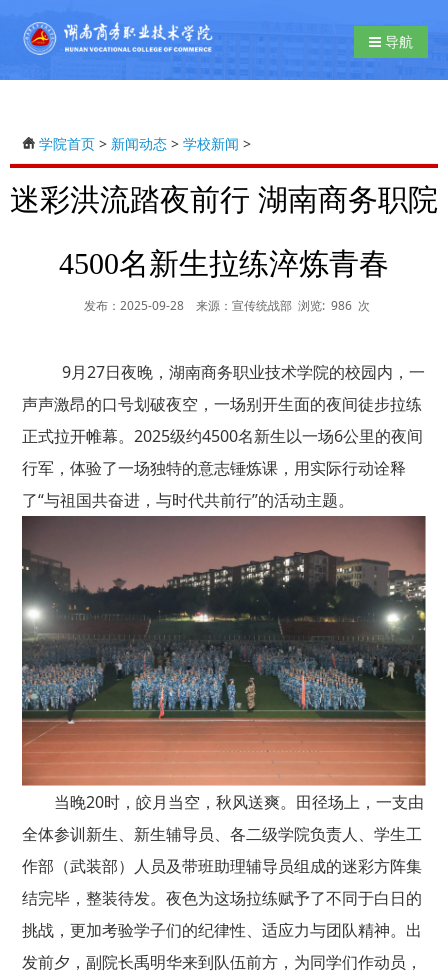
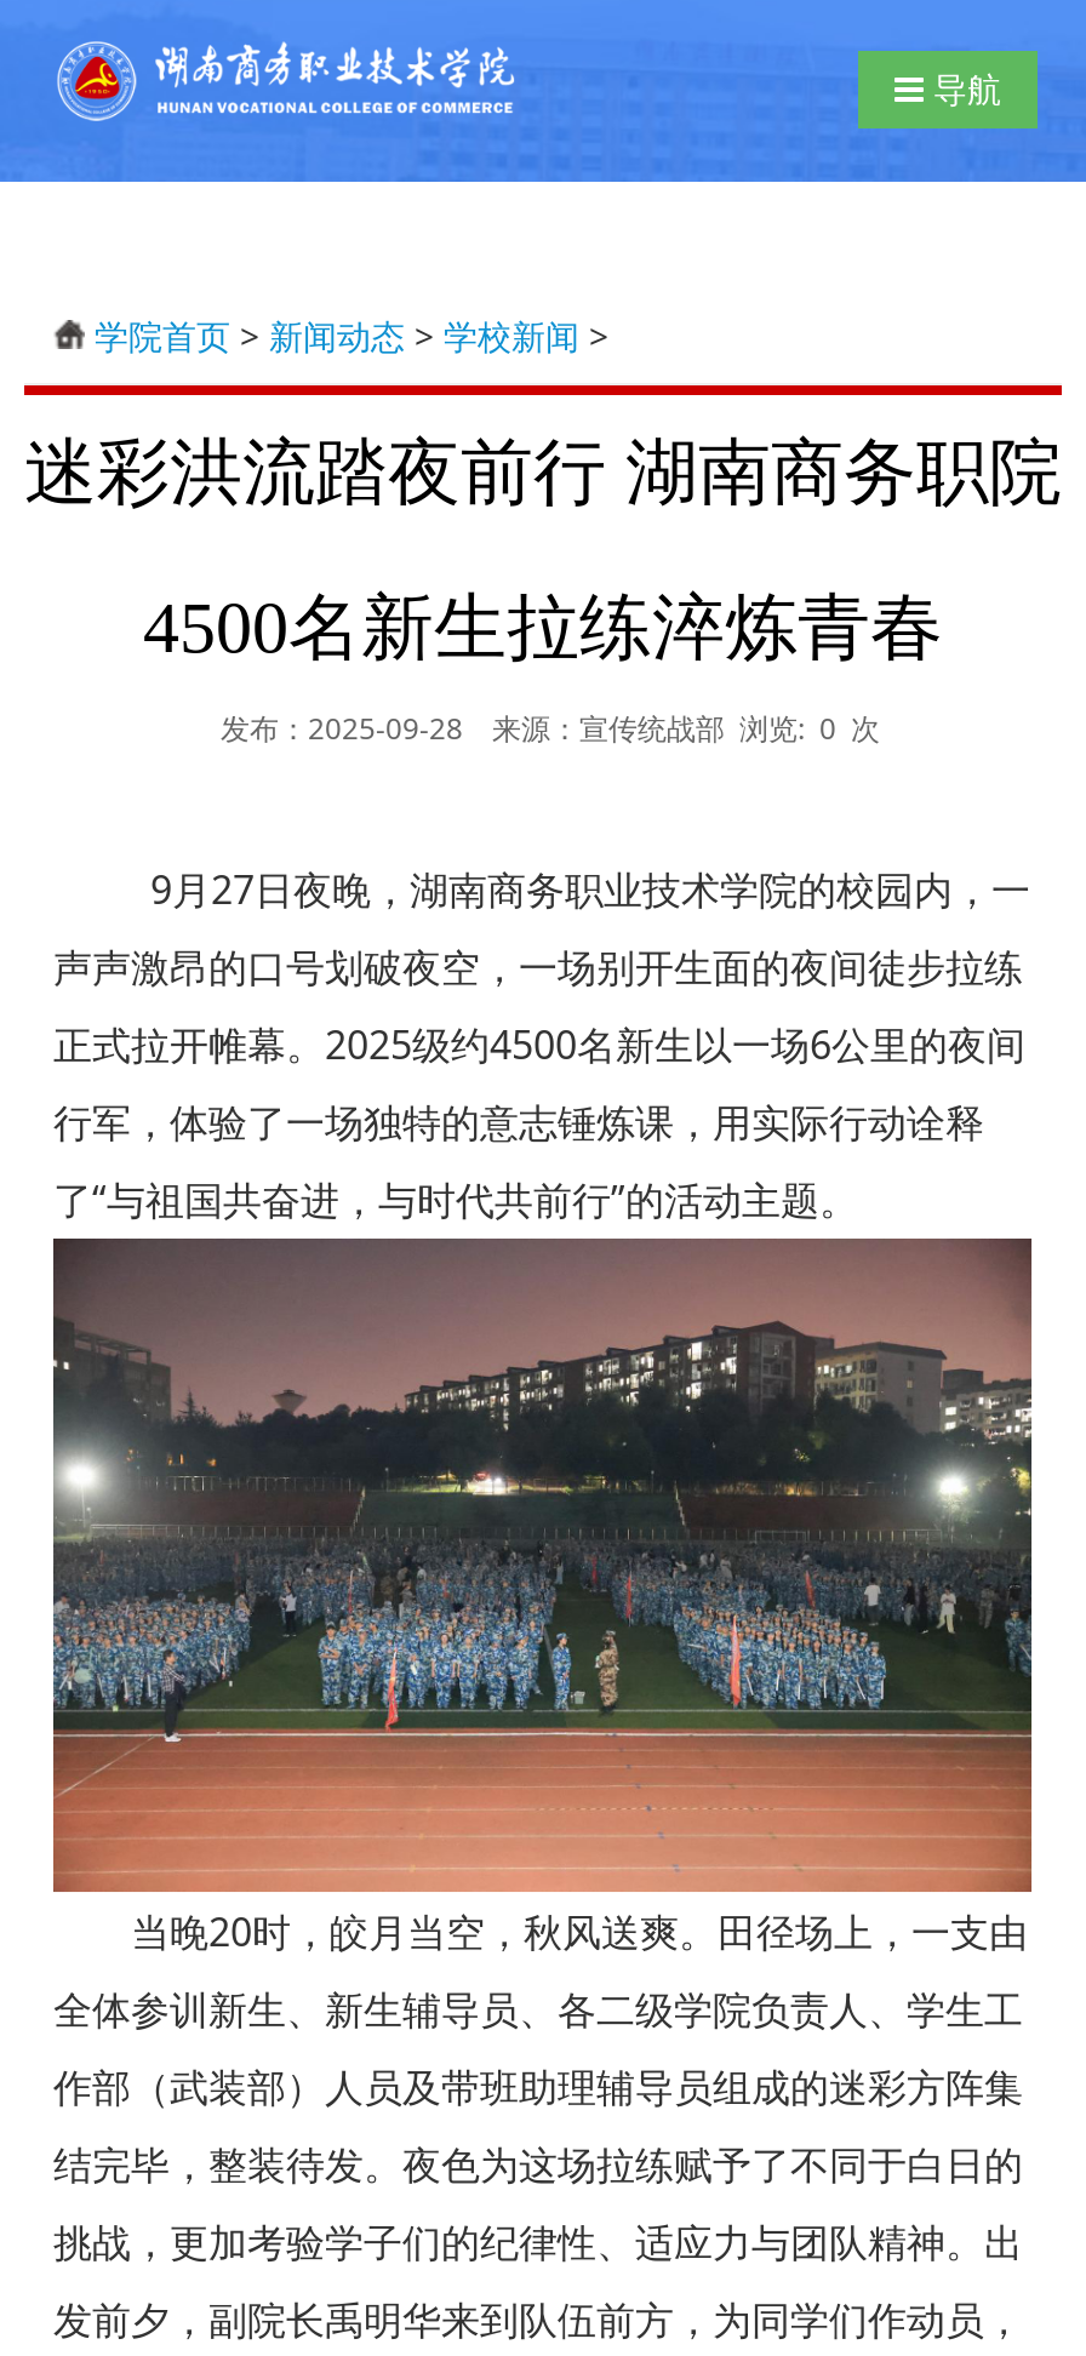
- 来源：宣传统战部 浏览: 986 次
+ 来源：宣传统战部 浏览: 0 次
